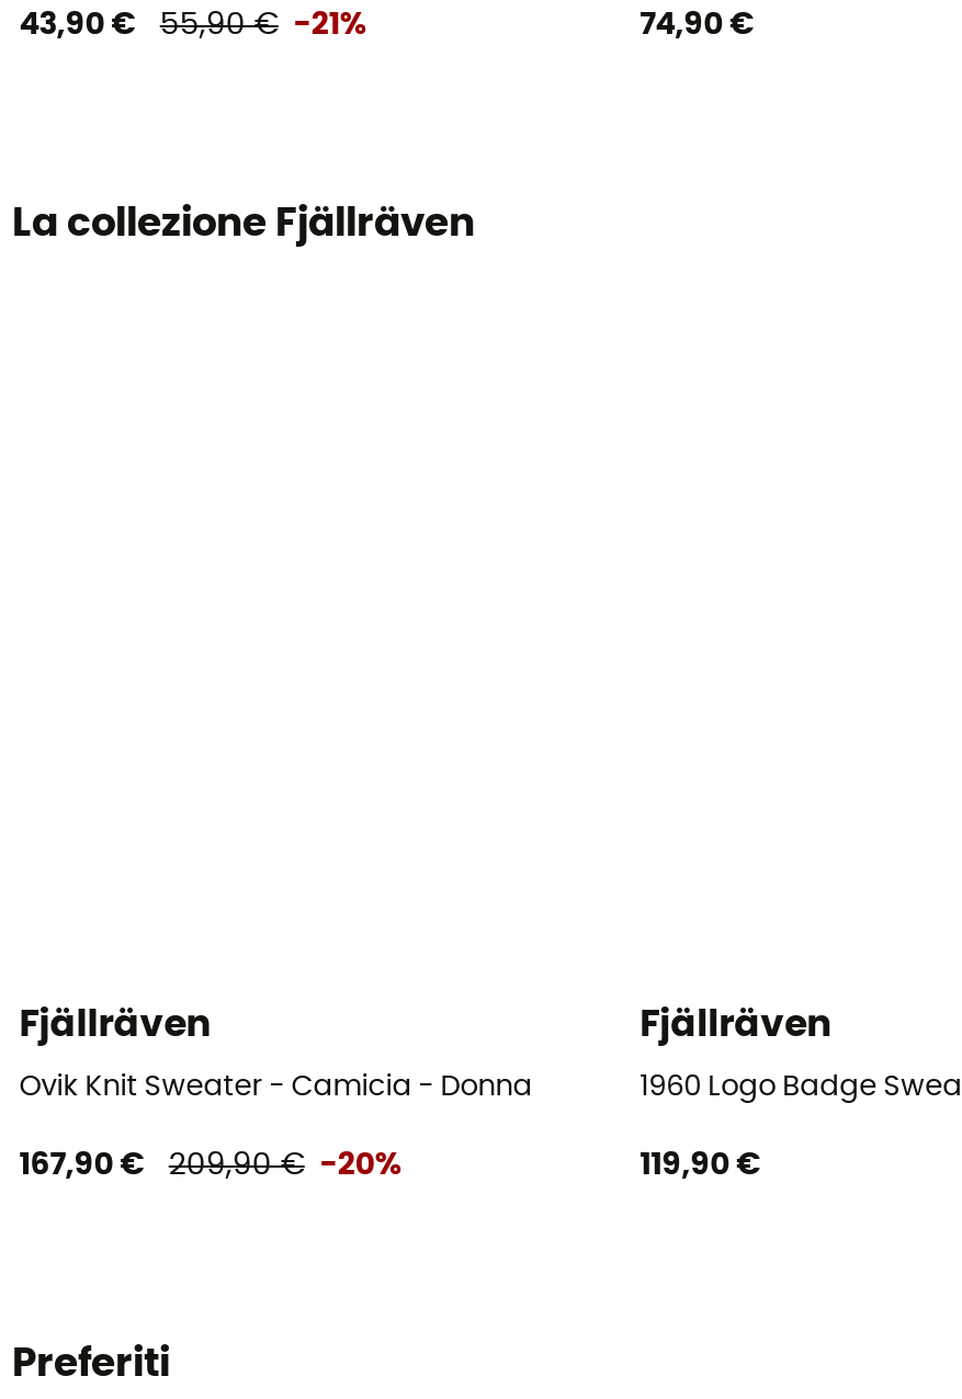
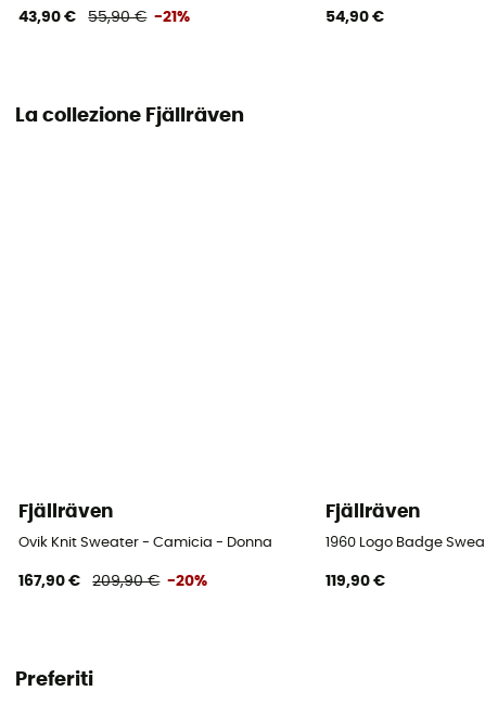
- 74,90 €
+ 54,90 €
